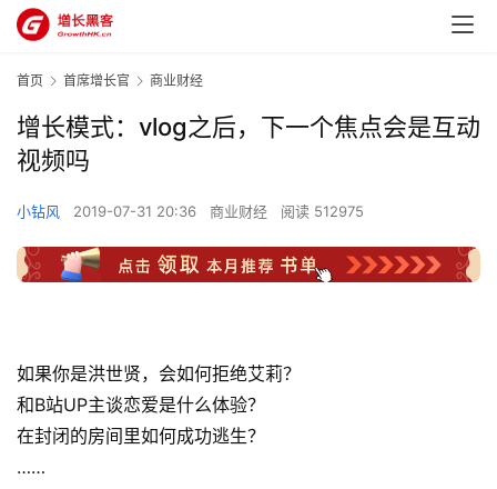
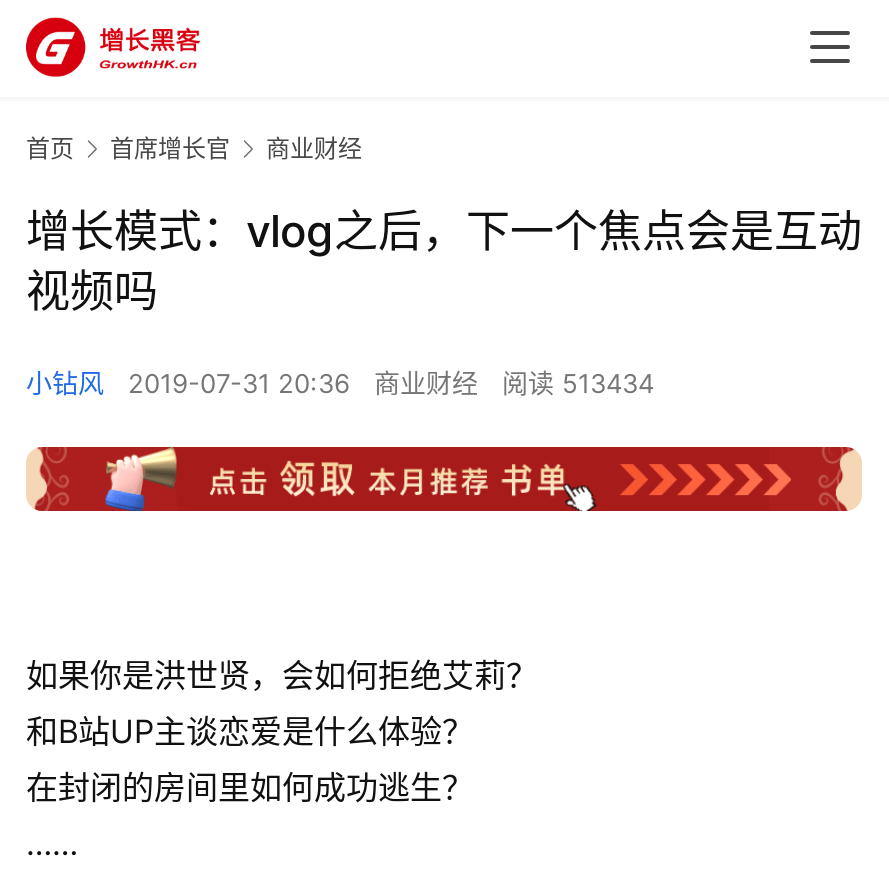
- 小钻风 2019-07-31 20:36 商业财经 阅读 512975
+ 小钻风 2019-07-31 20:36 商业财经 阅读 513434
